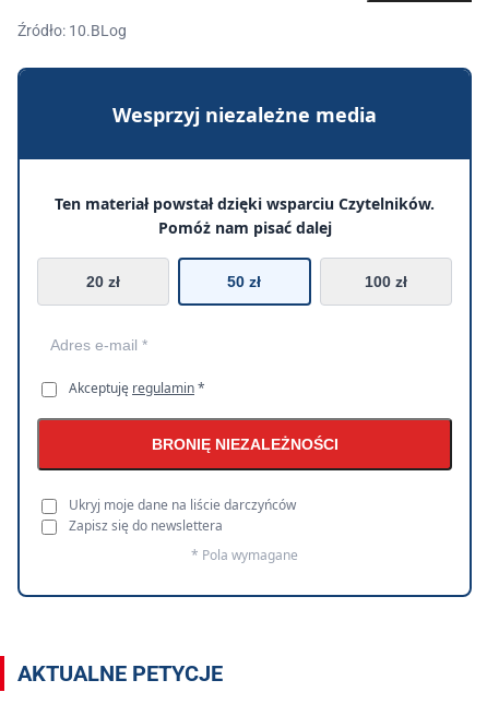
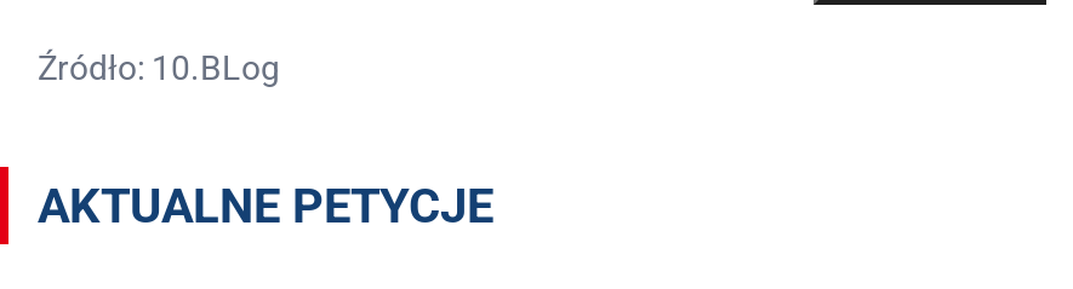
- [image]
- Wesprzyj niezależne media
- Ten materiał powstał dzięki wsparciu Czytelników.
- Pomóż nam pisać dalej
- 20 zł
- 50 zł
- 100 zł

- Akceptuję regulamin *
- BRONIĘ NIEZALEŻNOŚCI
- Ukryj moje dane na liście darczyńców
- Zapisz się do newslettera
- * Pola wymagane
